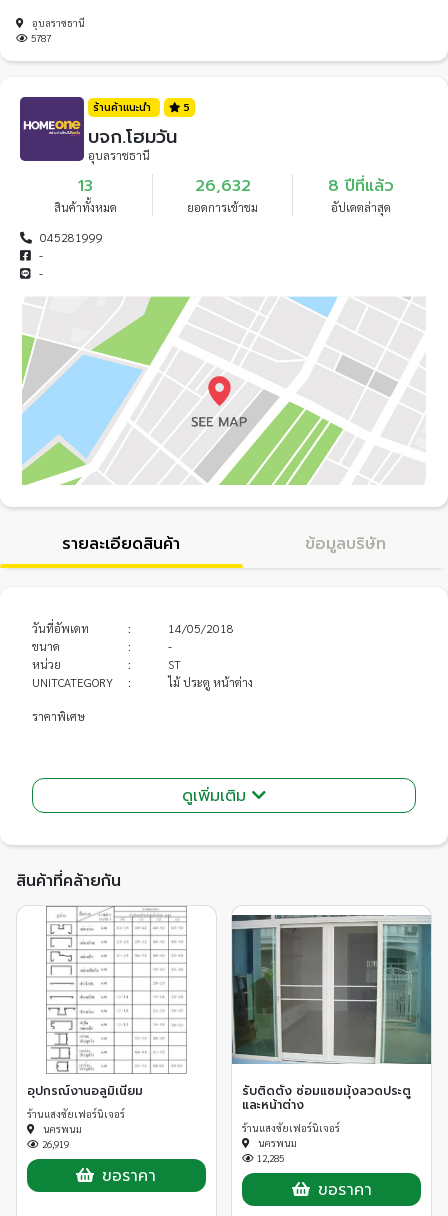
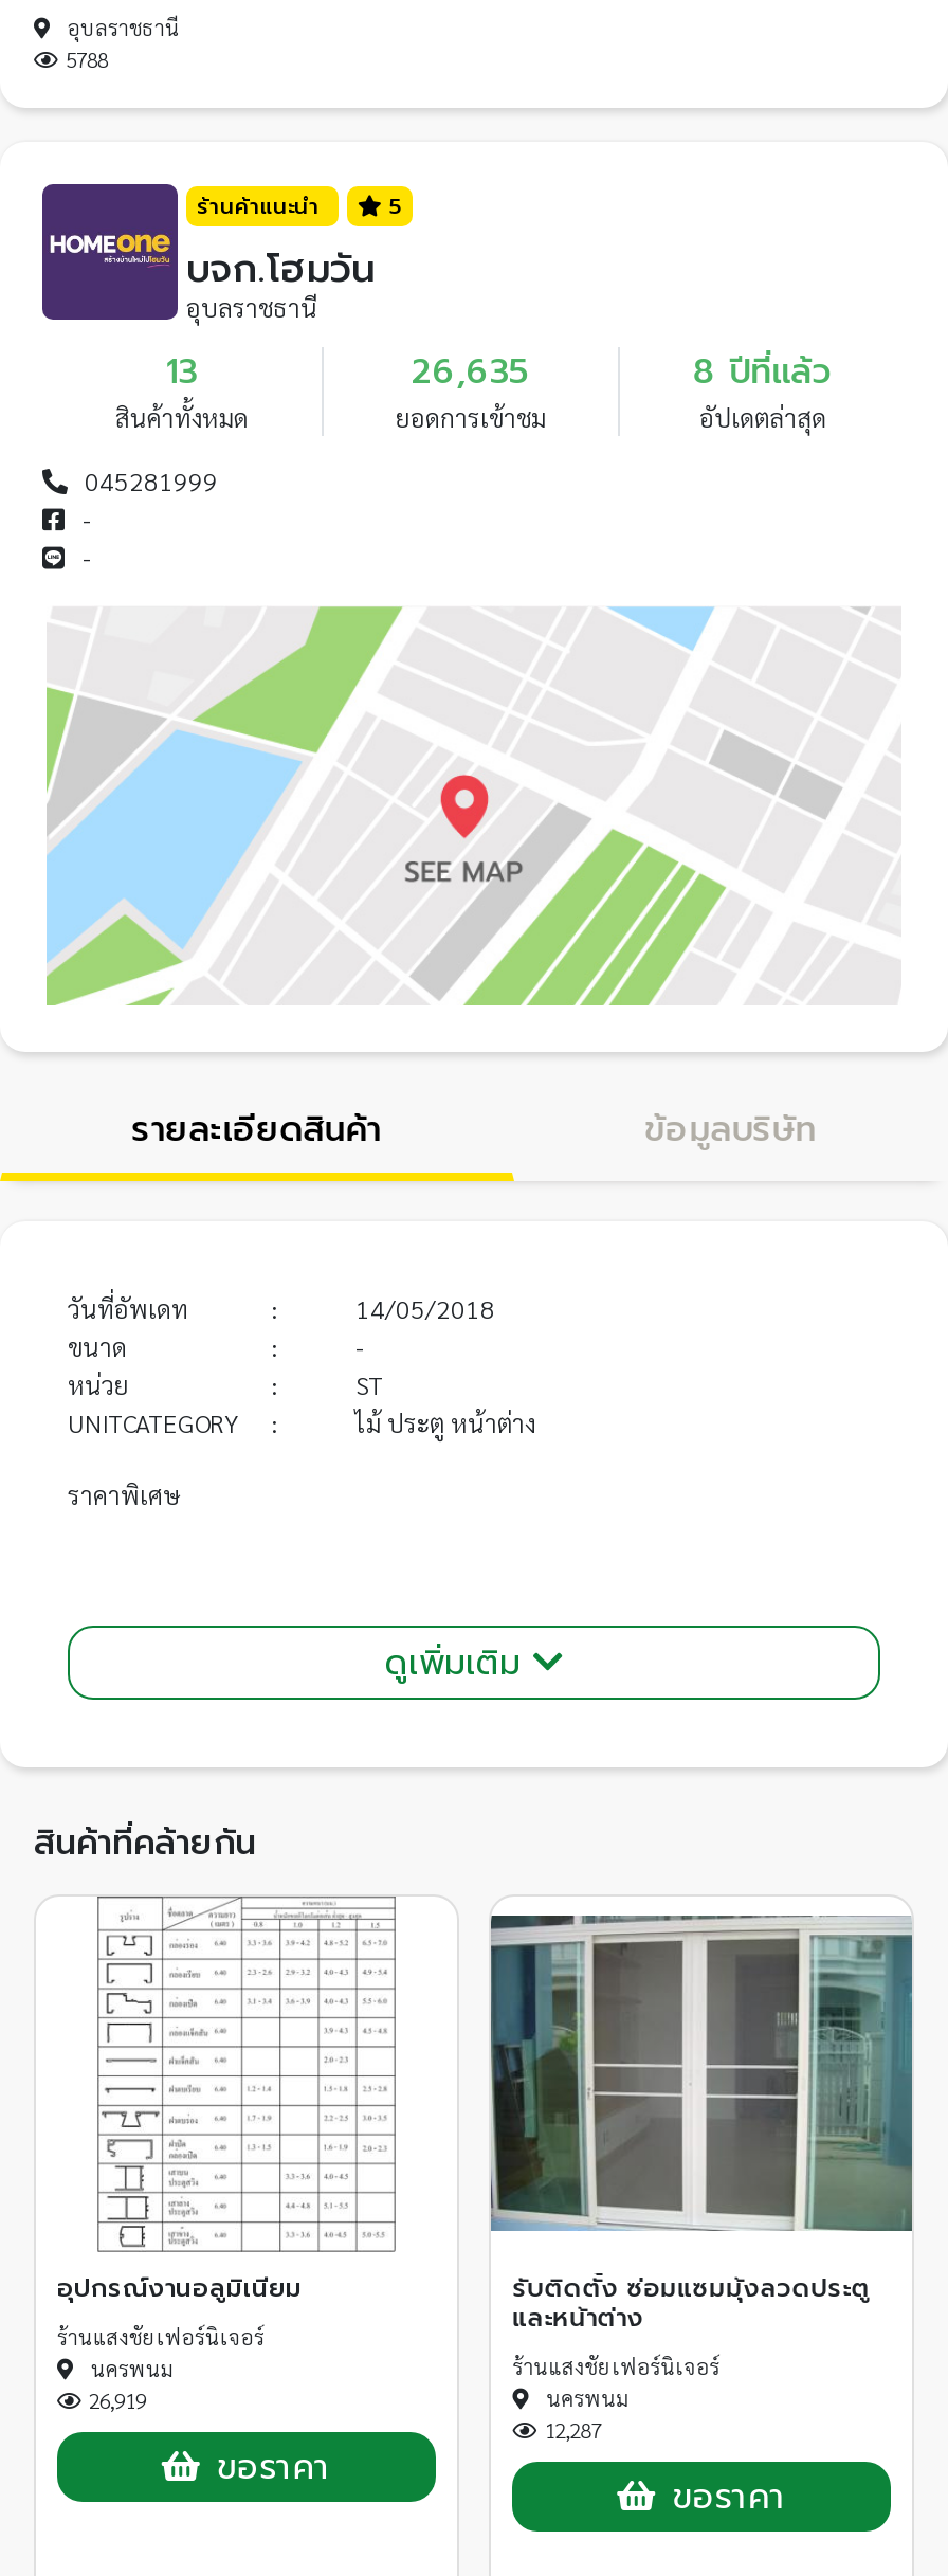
- 5787
+ 5788

- 26,632
+ 26,635

- 12,285
+ 12,287
